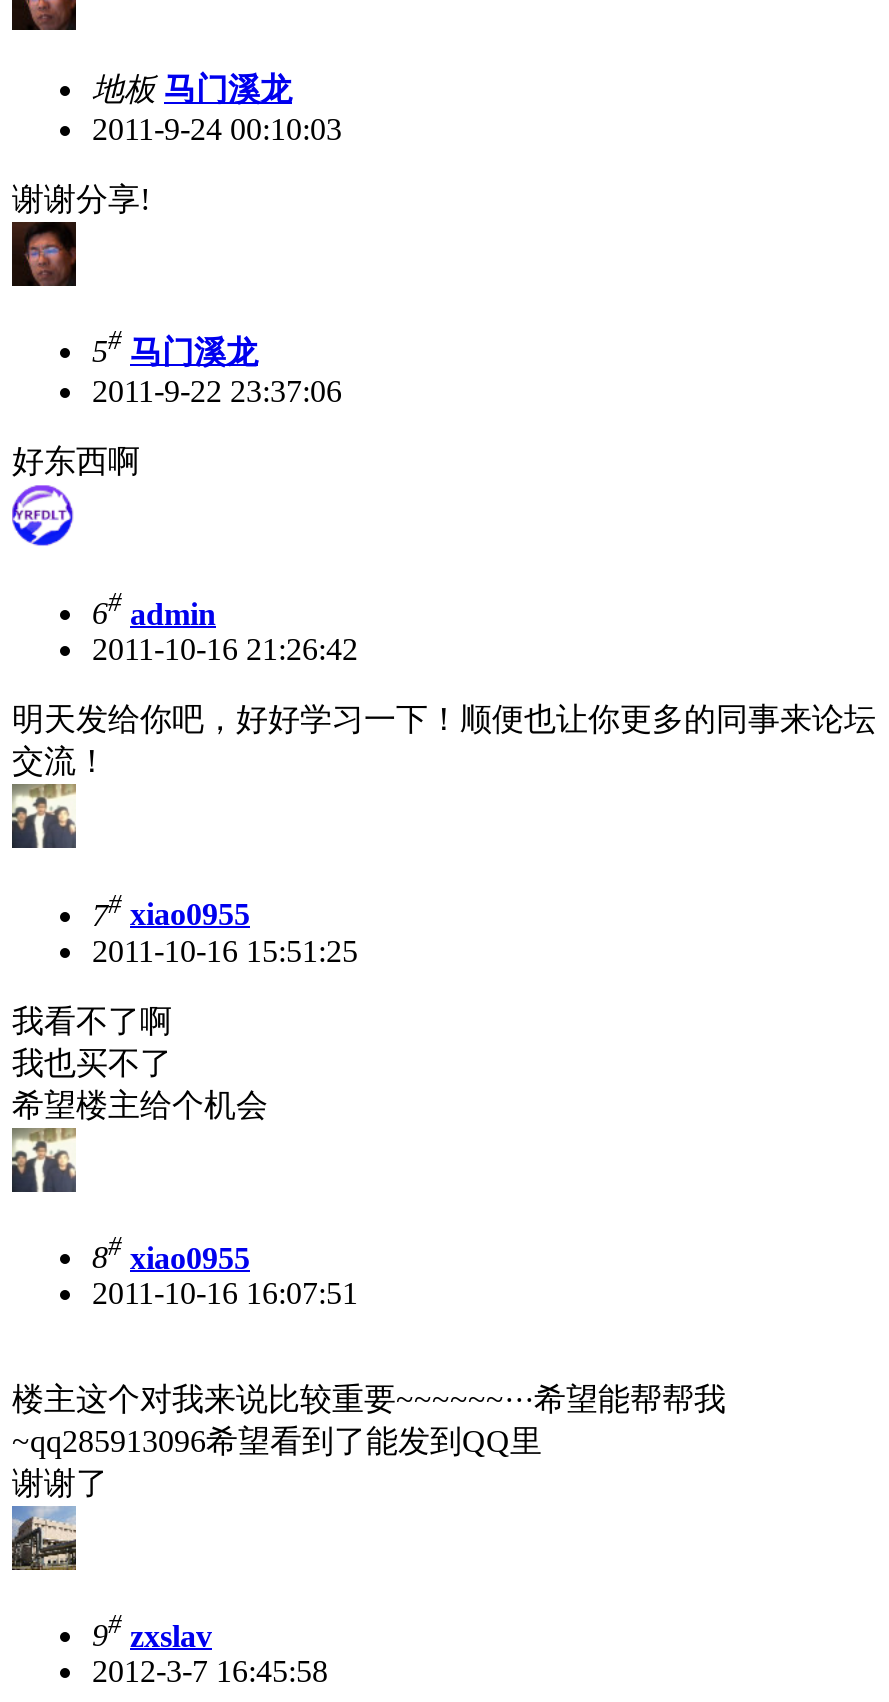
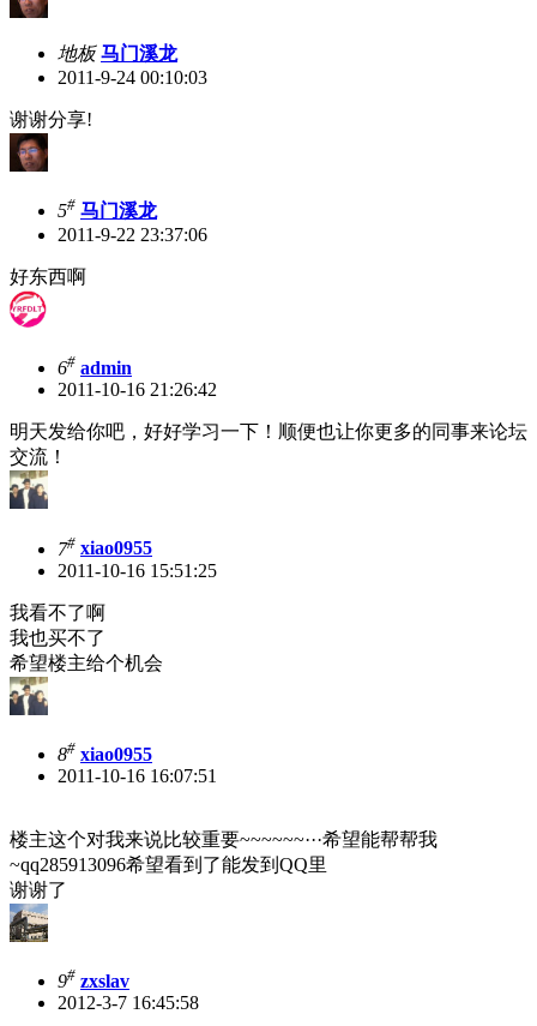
- [image]
+ [image]
